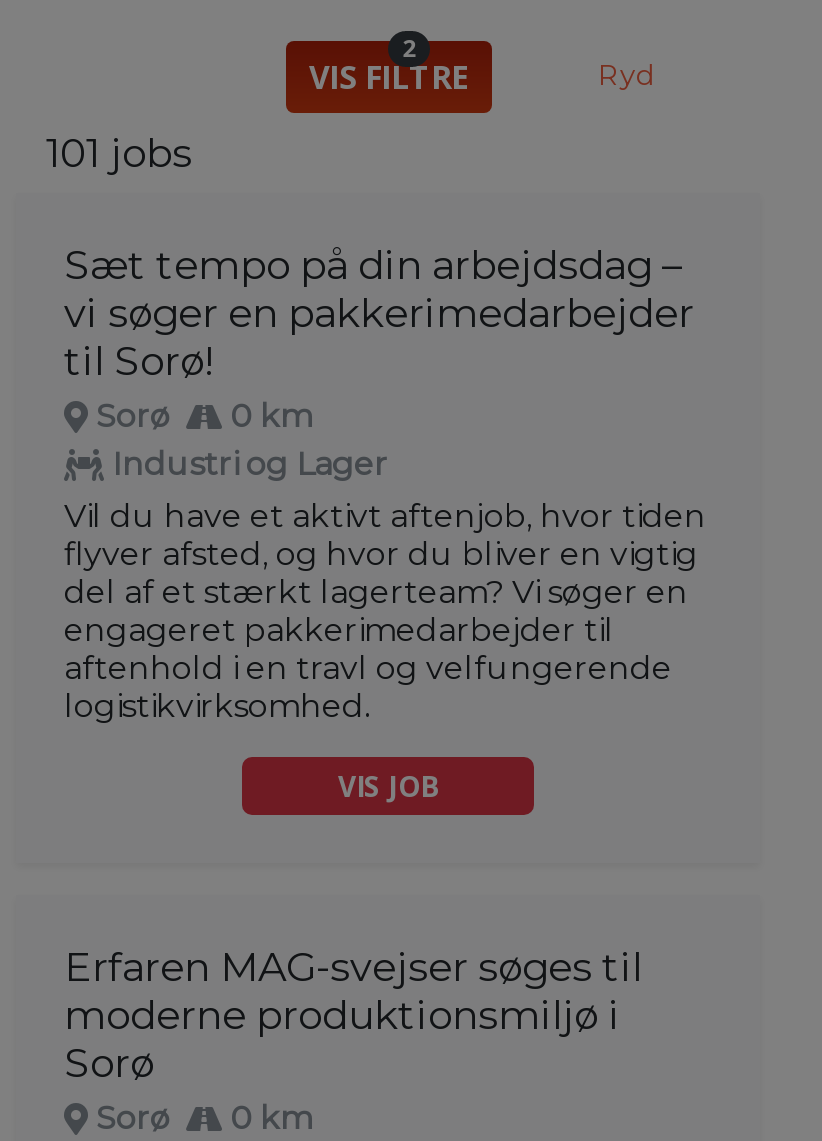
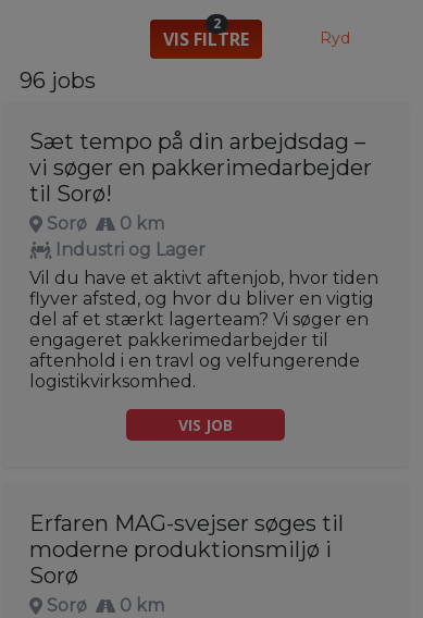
- 101 jobs
+ 96 jobs
